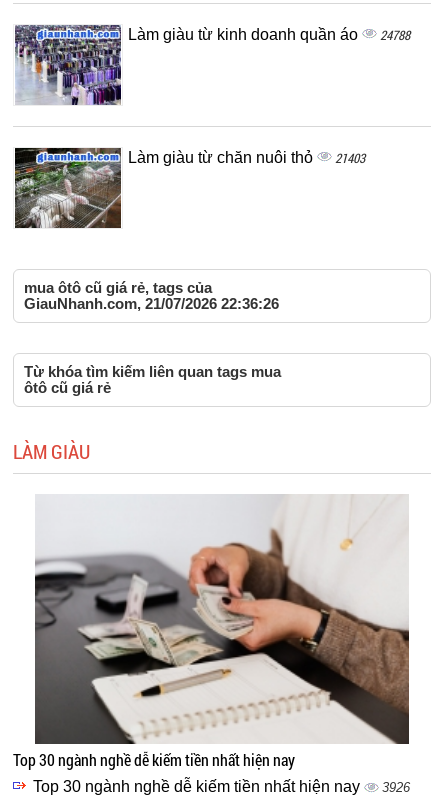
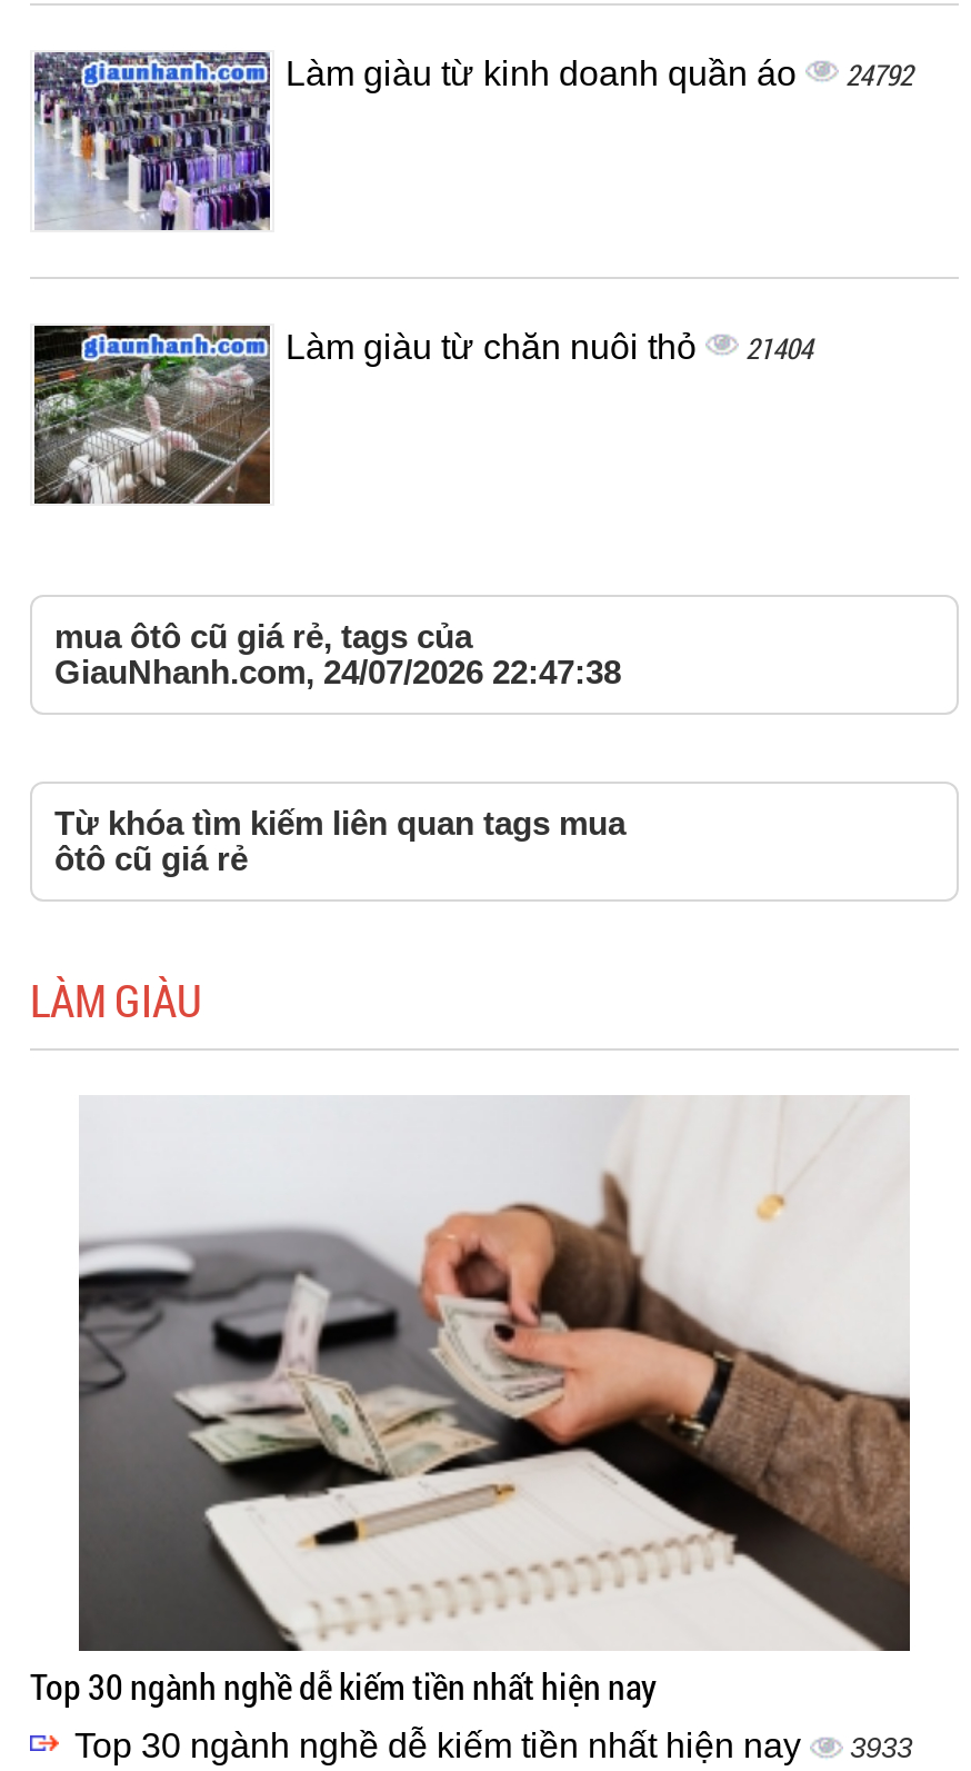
- Làm giàu từ kinh doanh quần áo 24788
+ Làm giàu từ kinh doanh quần áo 24792

- Làm giàu từ chăn nuôi thỏ 21403
+ Làm giàu từ chăn nuôi thỏ 21404

- GiauNhanh.com, 21/07/2026 22:36:26
+ GiauNhanh.com, 24/07/2026 22:47:38

- Top 30 ngành nghề dễ kiếm tiền nhất hiện nay 3926
+ Top 30 ngành nghề dễ kiếm tiền nhất hiện nay 3933
